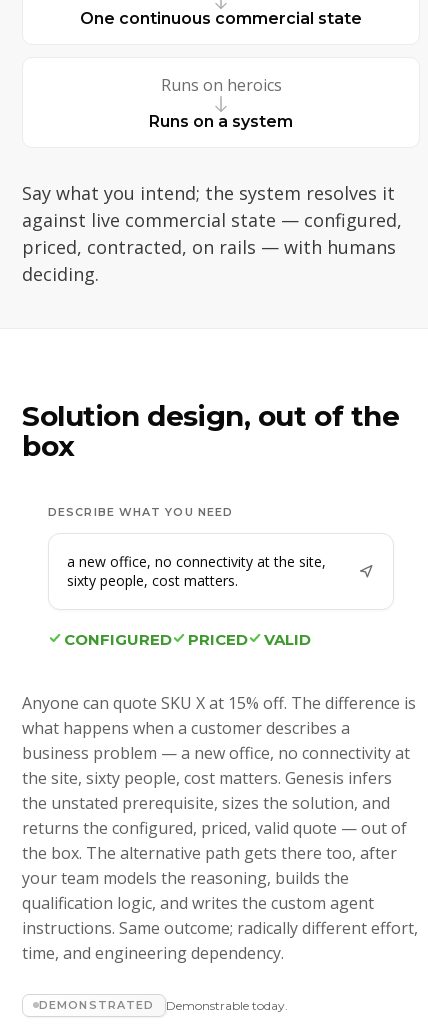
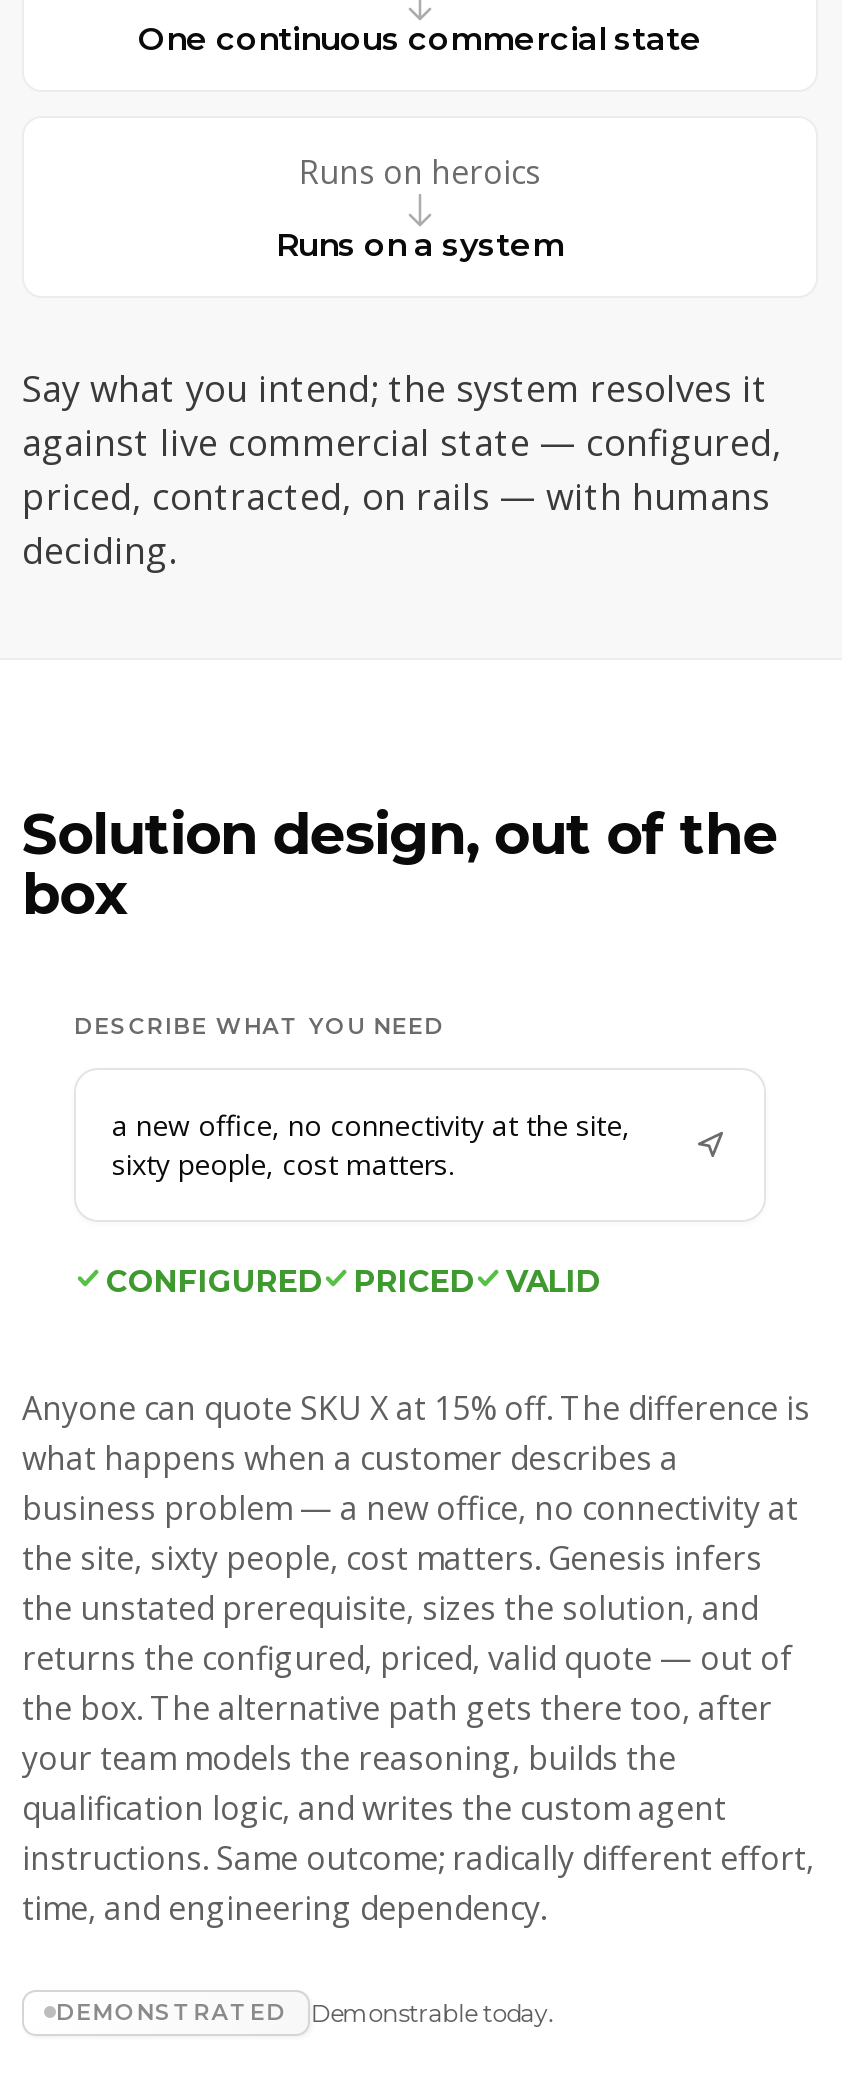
- sixty people, cost matters.
+ sixty peo
